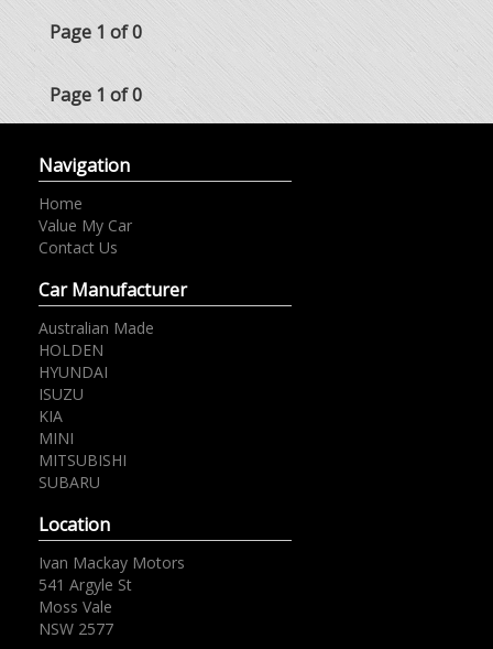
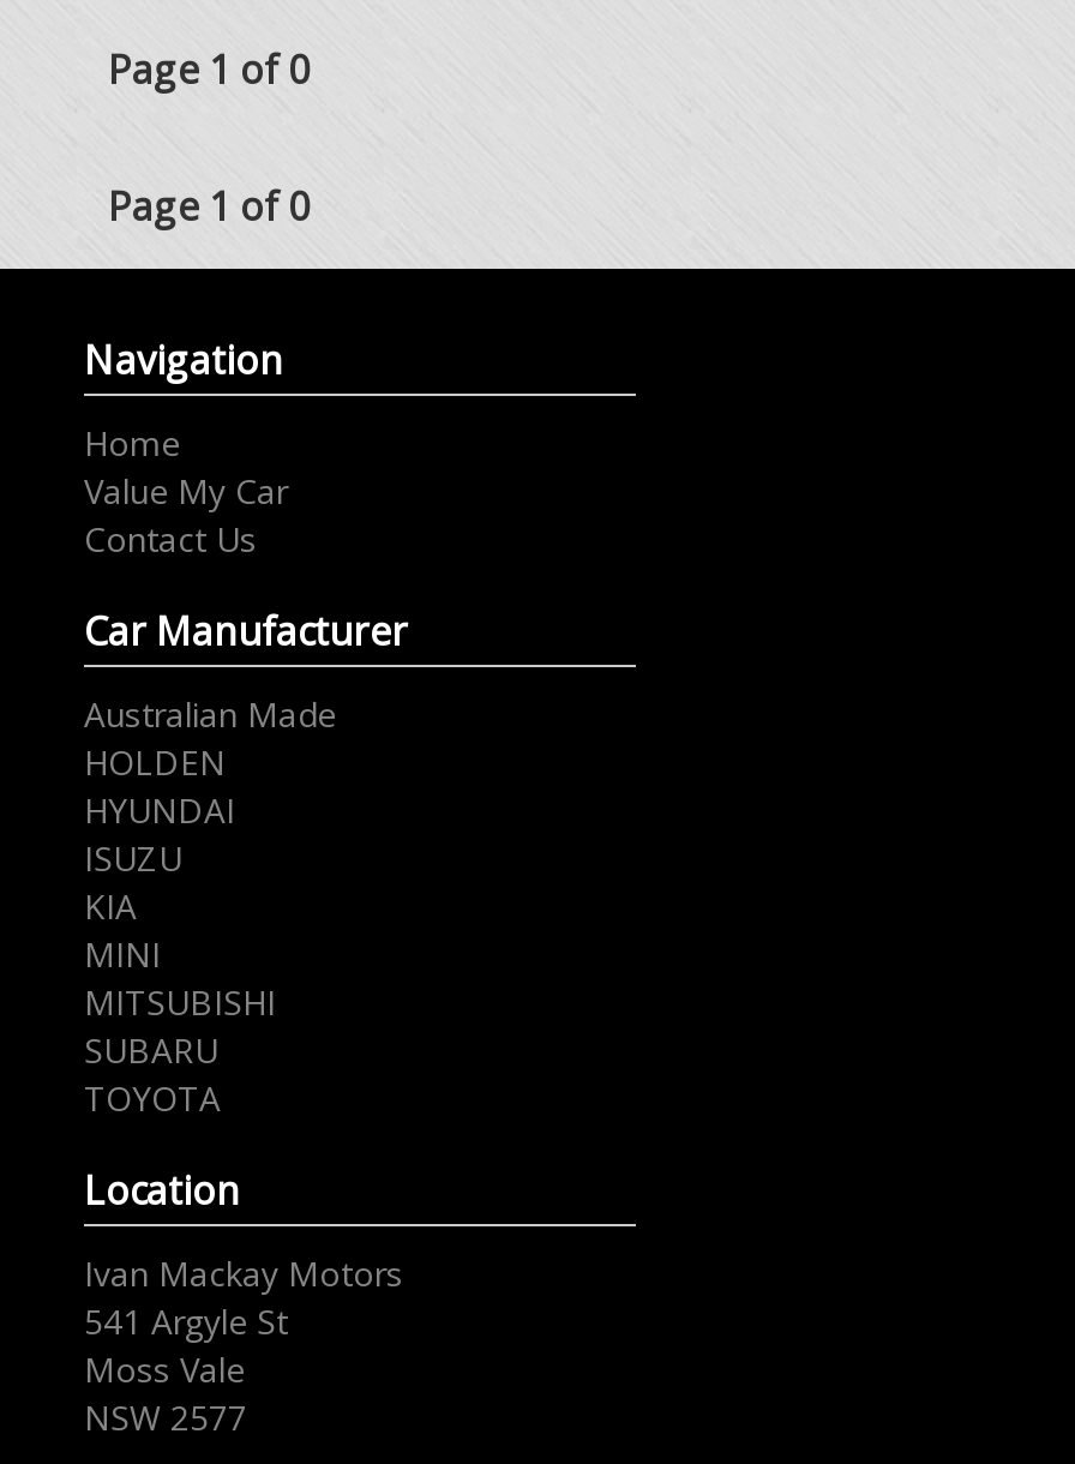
+ TOYOTA
